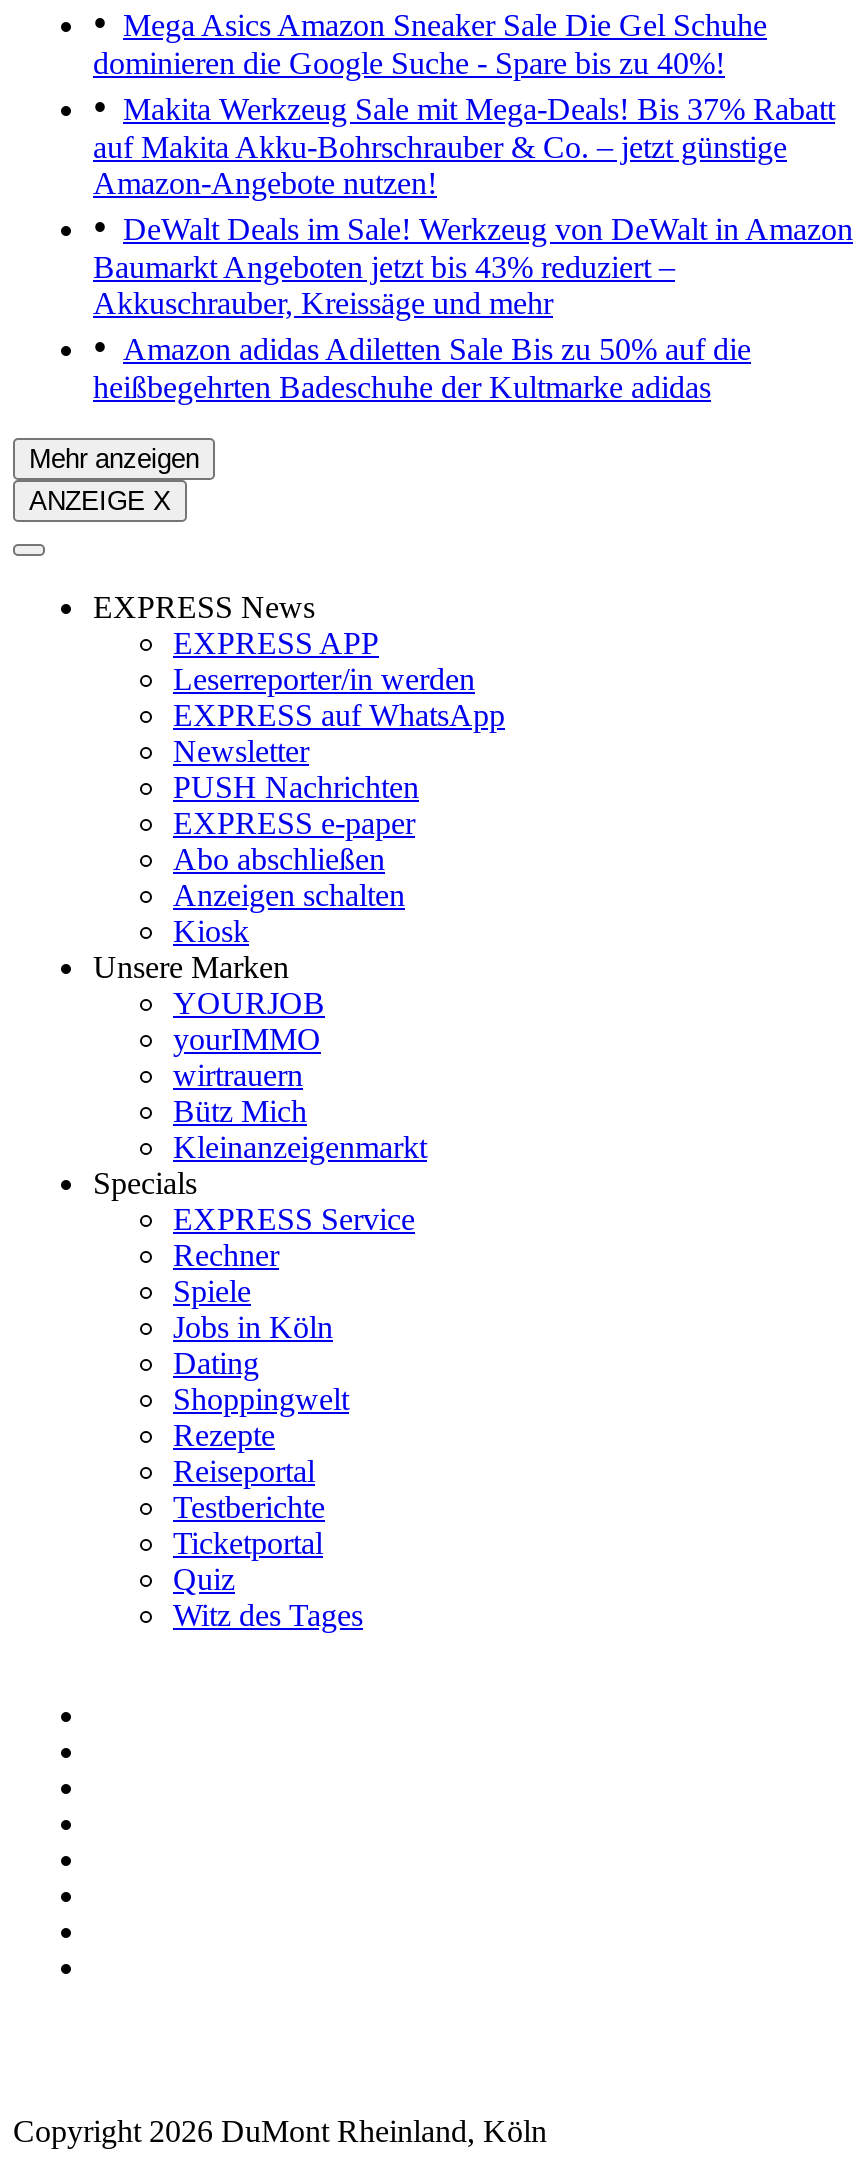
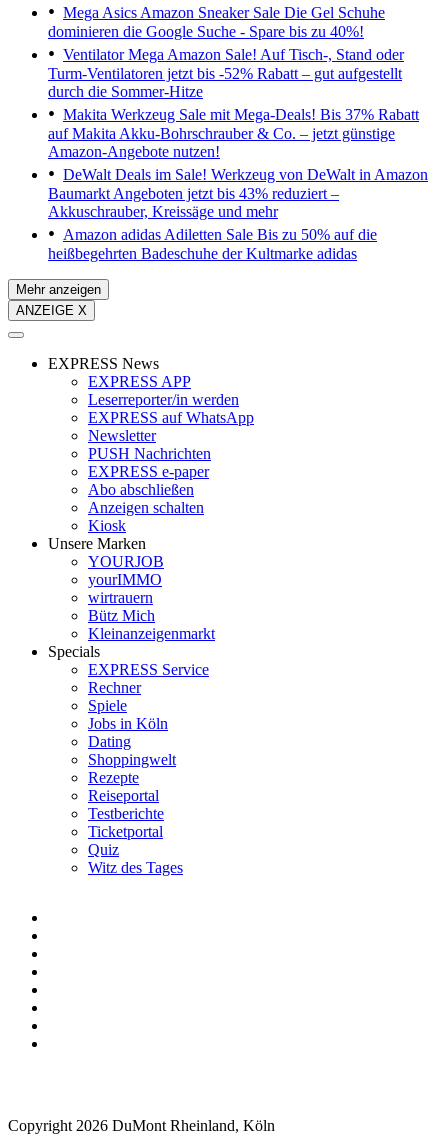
+ Ventilator Mega Amazon Sale! Auf Tisch-, Stand oder
+ Turm-Ventilatoren jetzt bis -52% Rabatt – gut aufgestellt
+ durch die Sommer-Hitze
